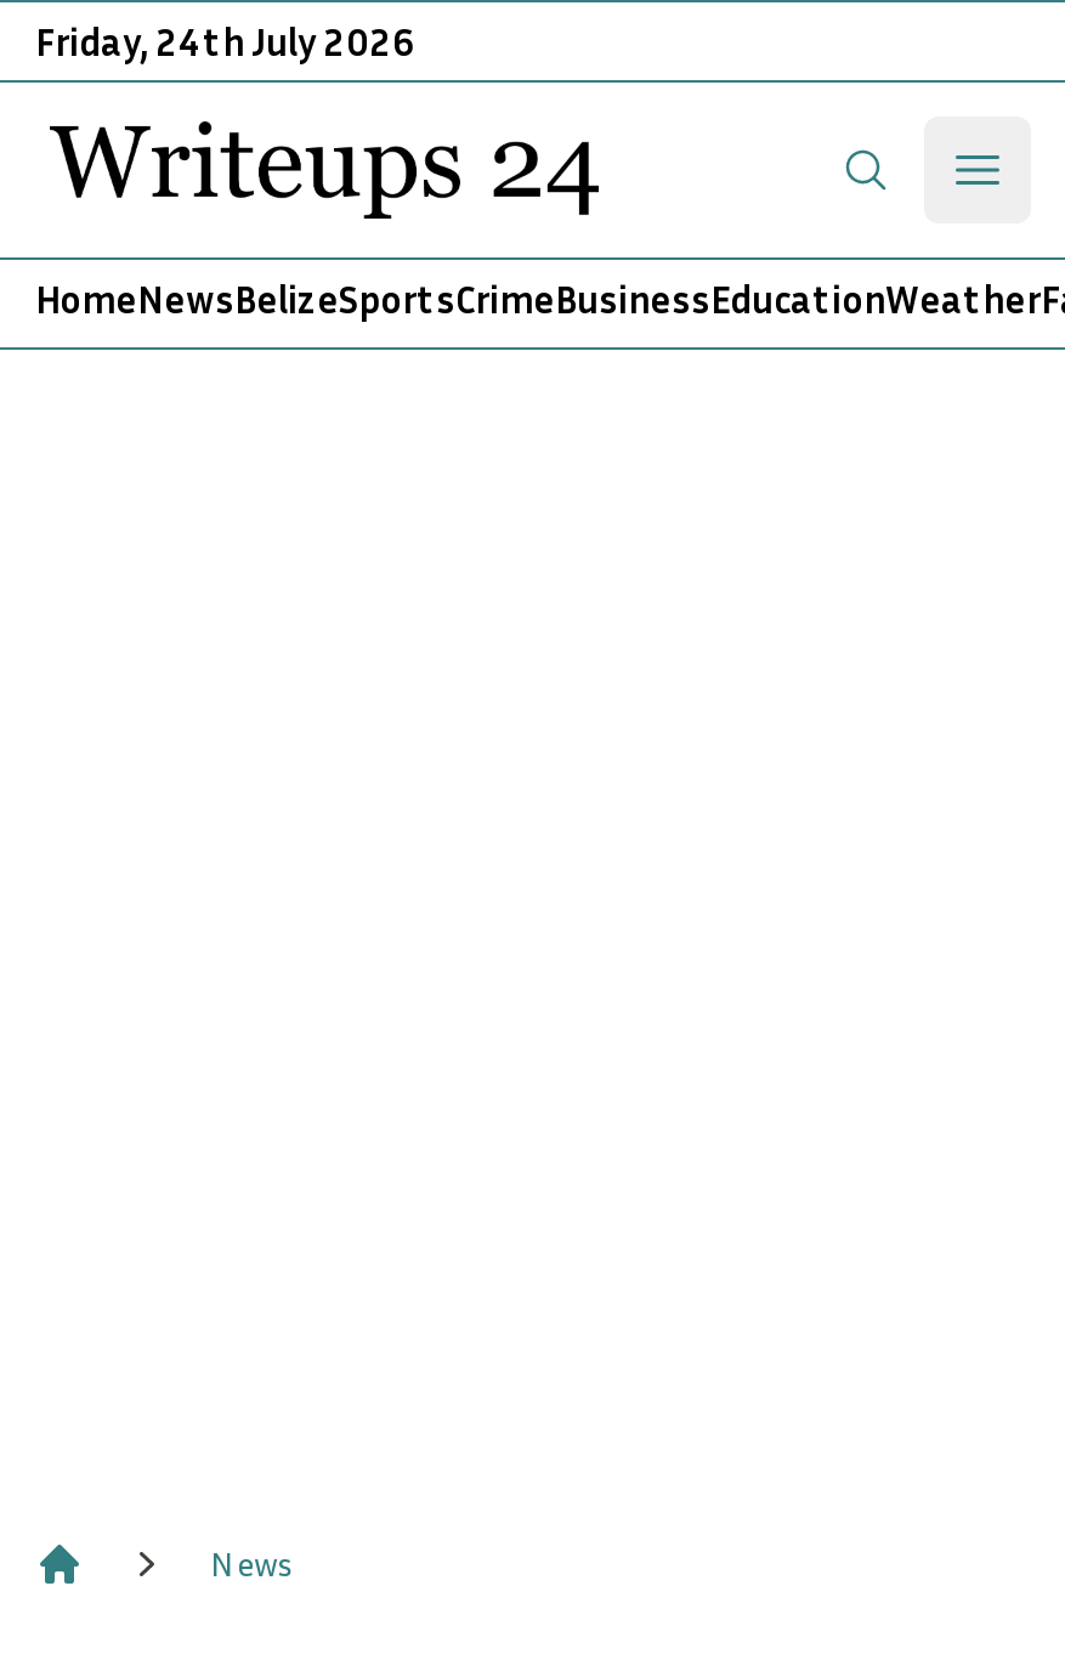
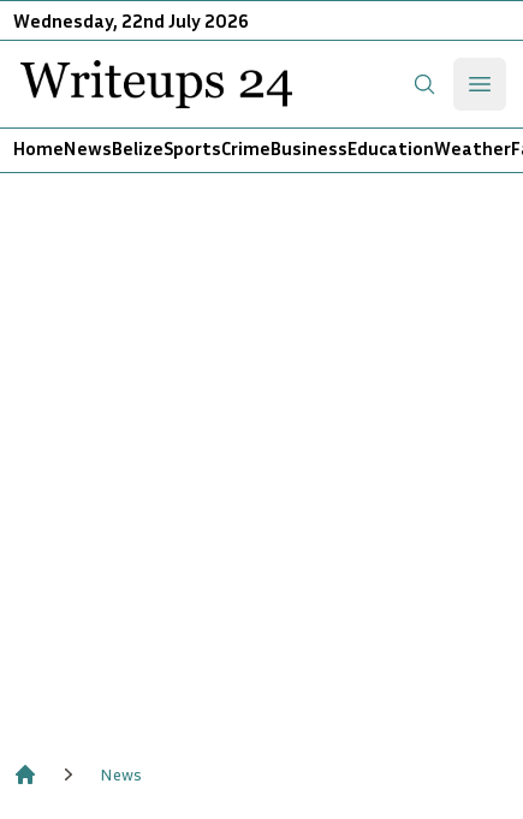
- Friday, 24th July 2026
+ Wednesday, 22nd July 2026
